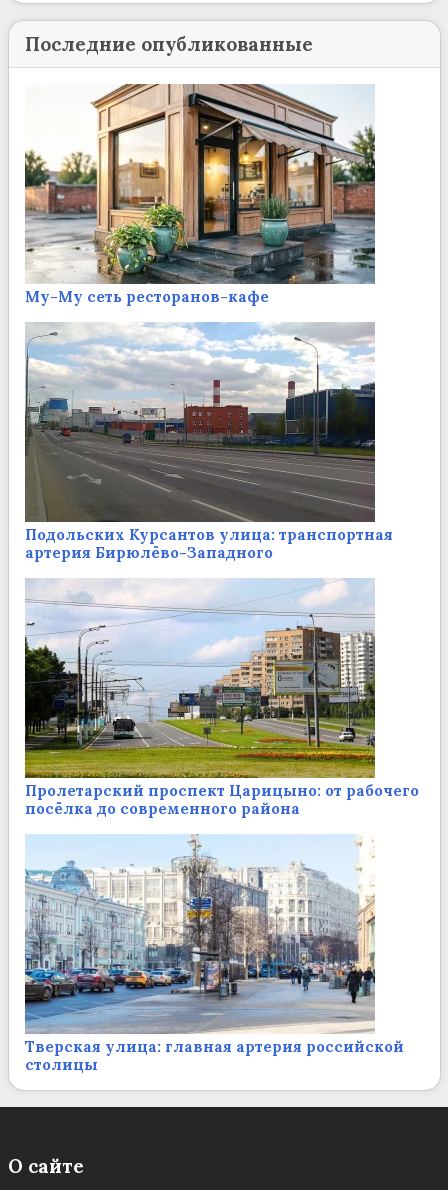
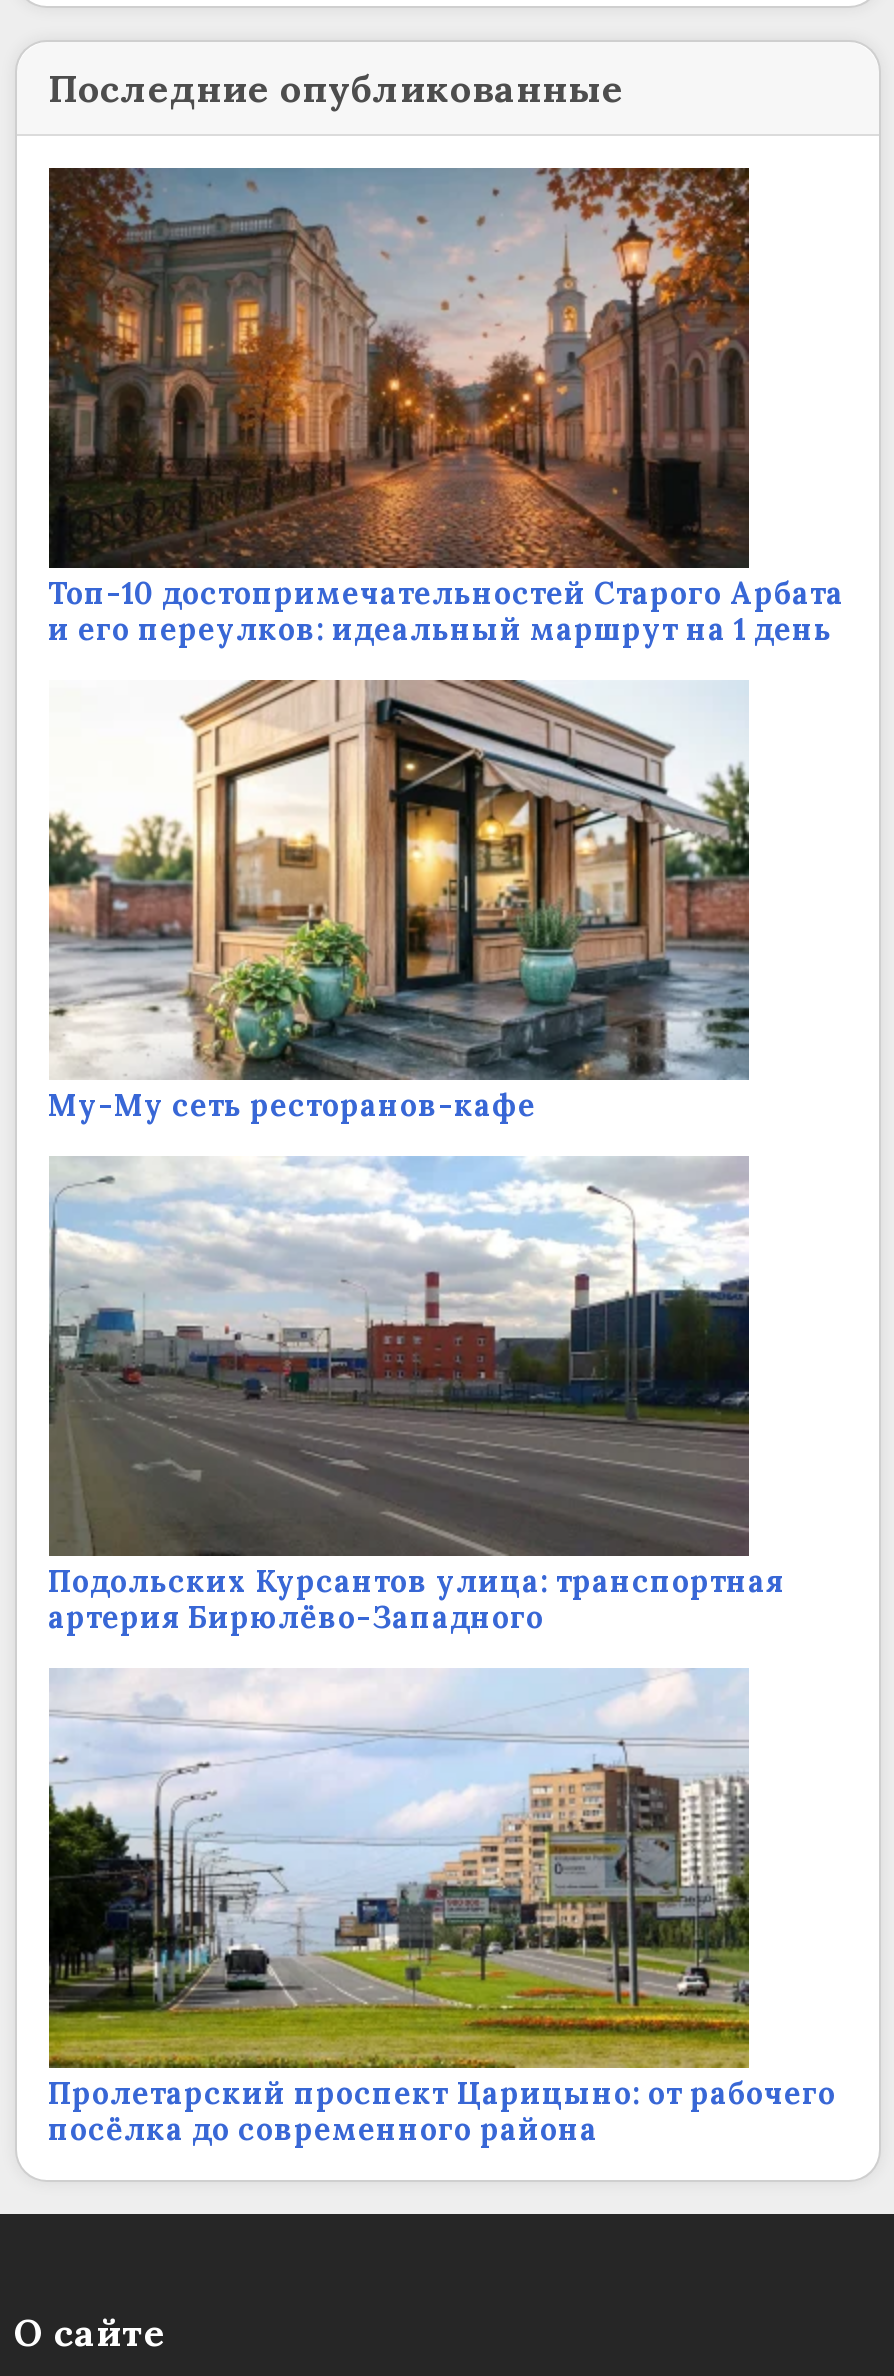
+ [image]
+ Топ-10 достопримечательностей Старого Арбата
+ и его переулков: идеальный маршрут на 1 день

moved down: [image] | Му-Му сеть ресторанов-кафе | Подольских Курсантов улица: транспортная | артерия Бирюлёво-Западного | Пролетарский проспект Царицыно: от рабочего | посёлка до современного района

- [image]
- Тверская улица: главная артерия российской
- столицы
